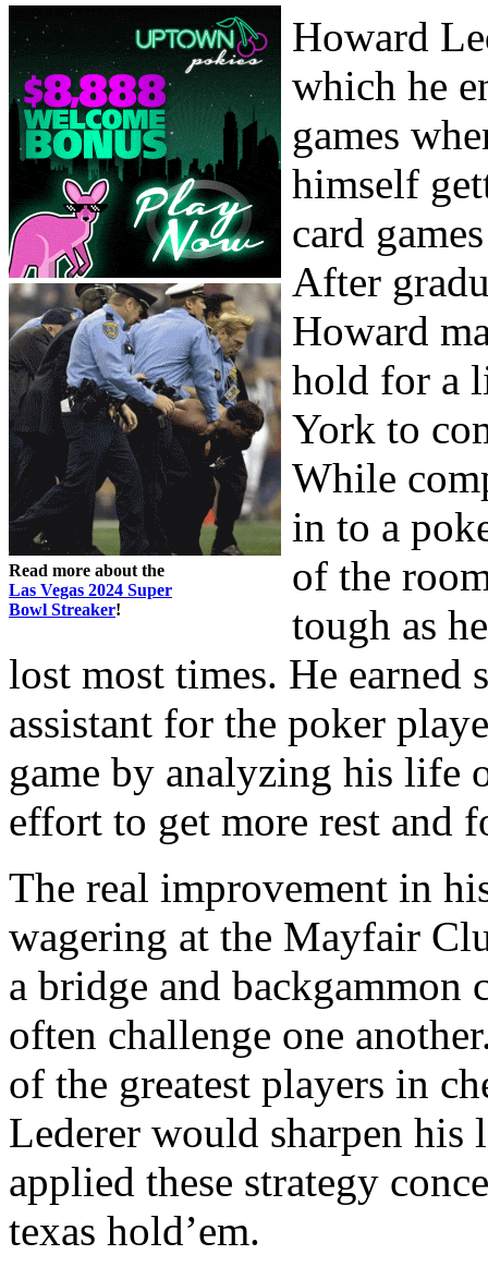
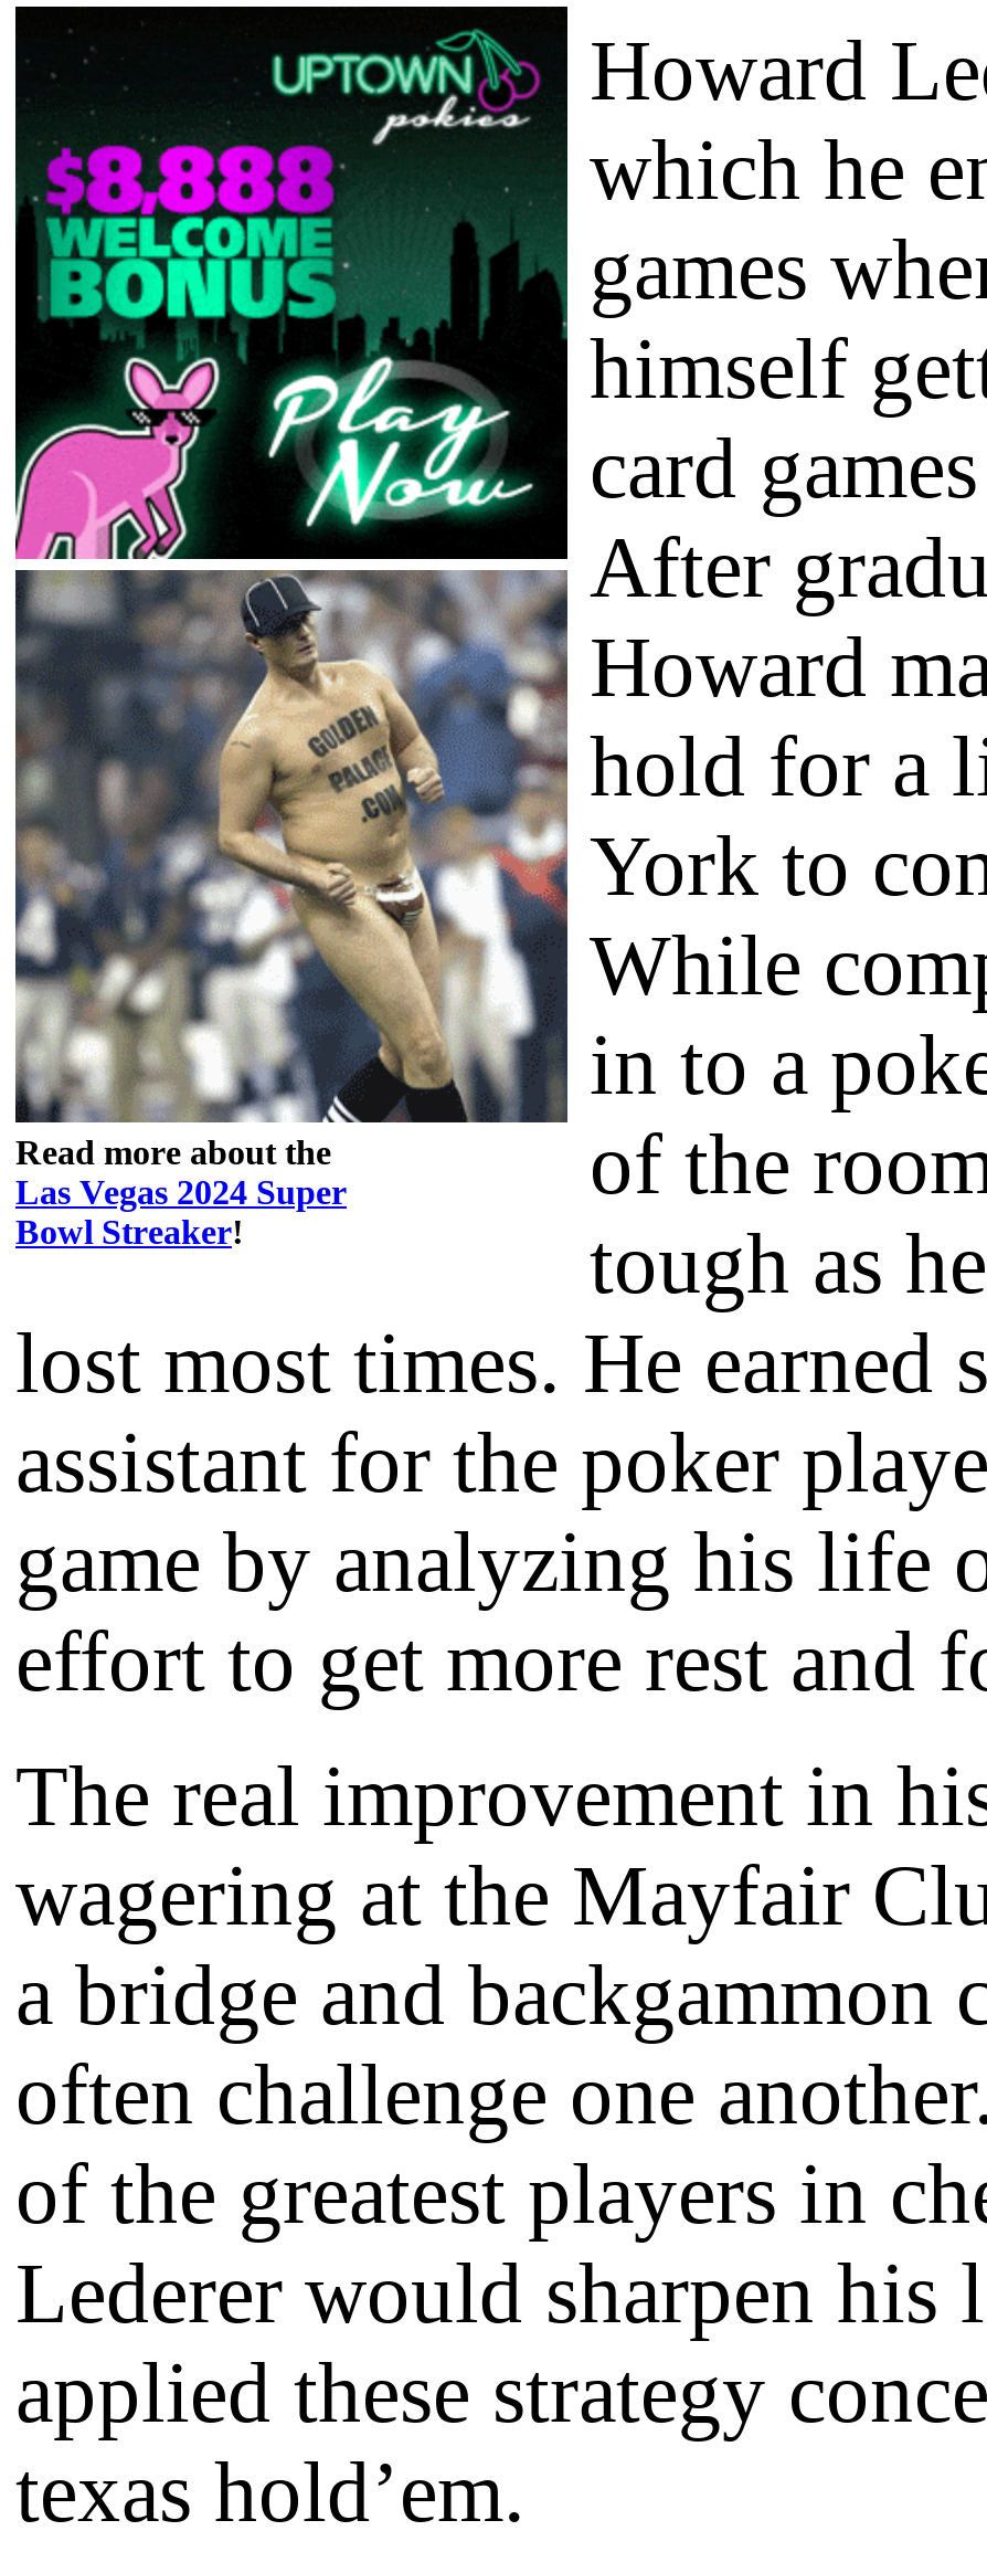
- [image]
+ [image]
